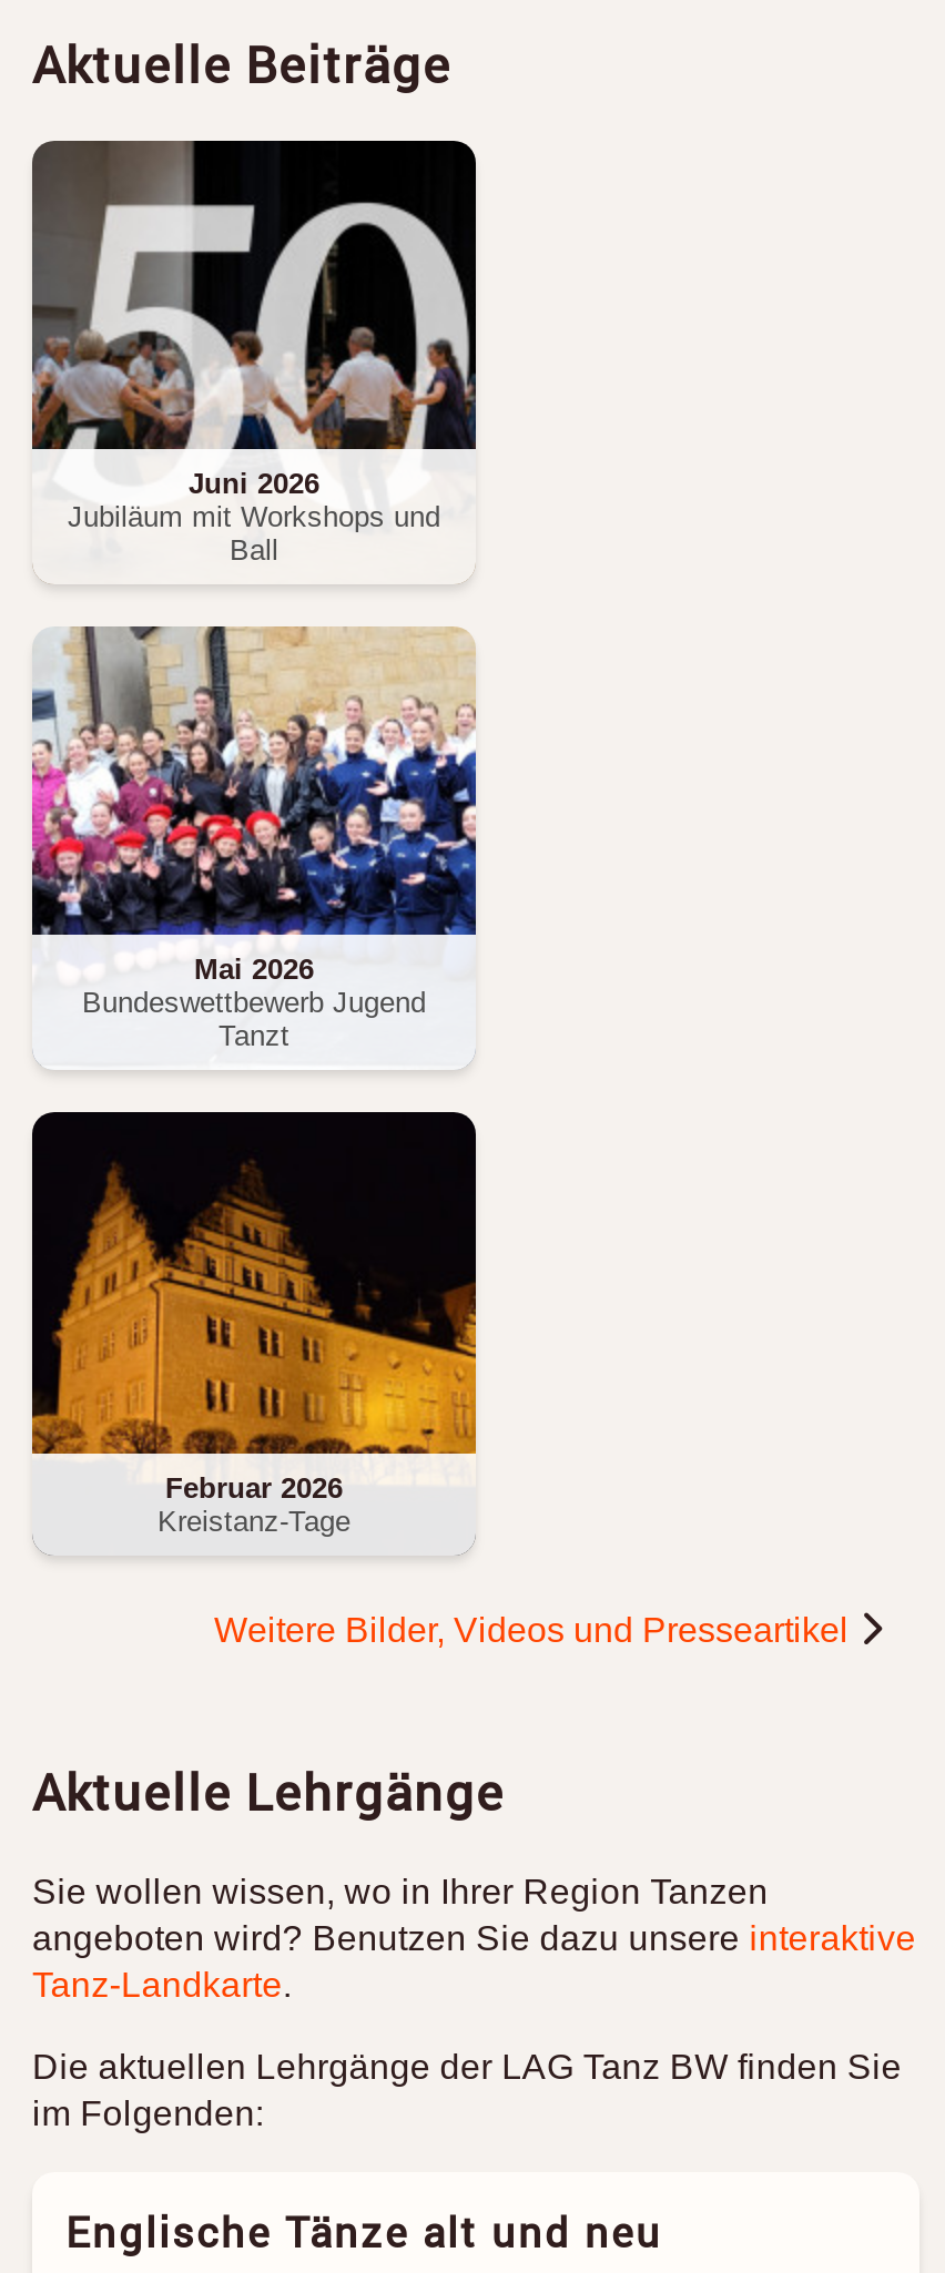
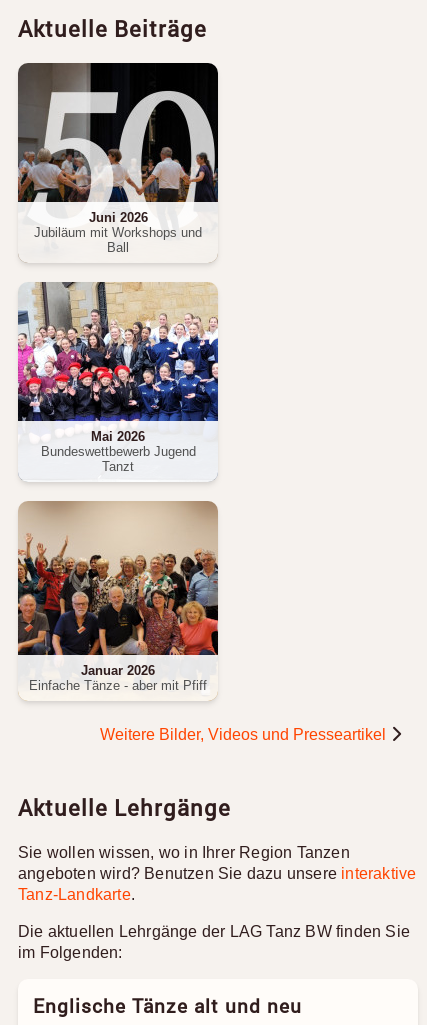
- [image]
- Februar 2026
- Kreistanz-Tage
+ [image]
+ Januar 2026
+ Einfache Tänze - aber mit Pfiff
